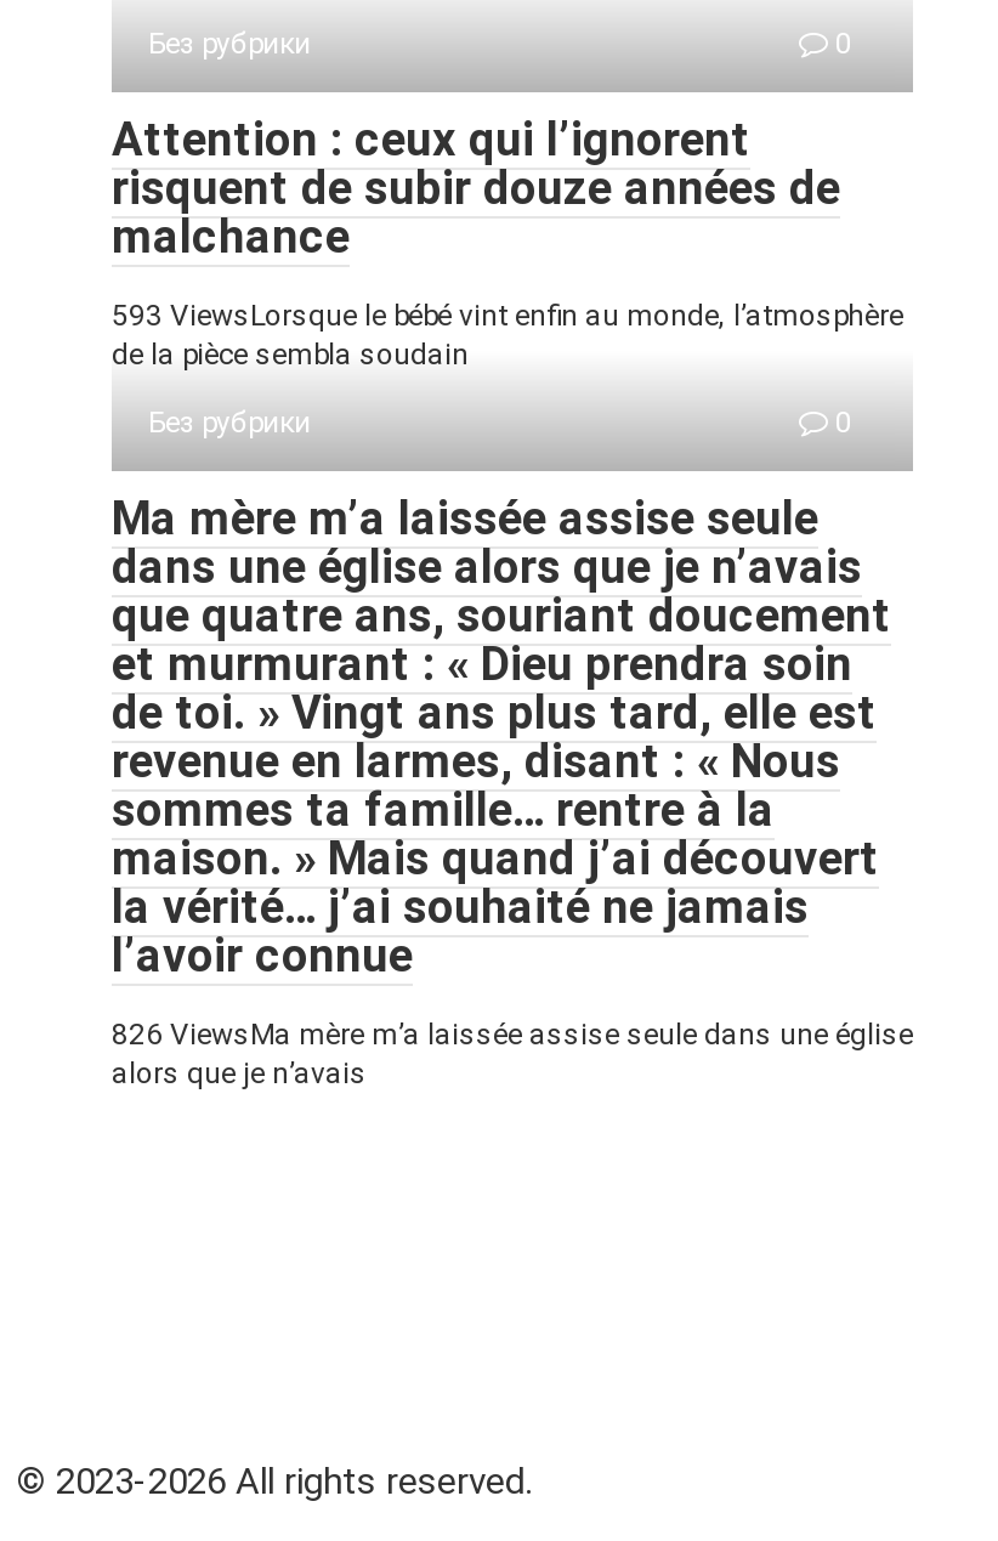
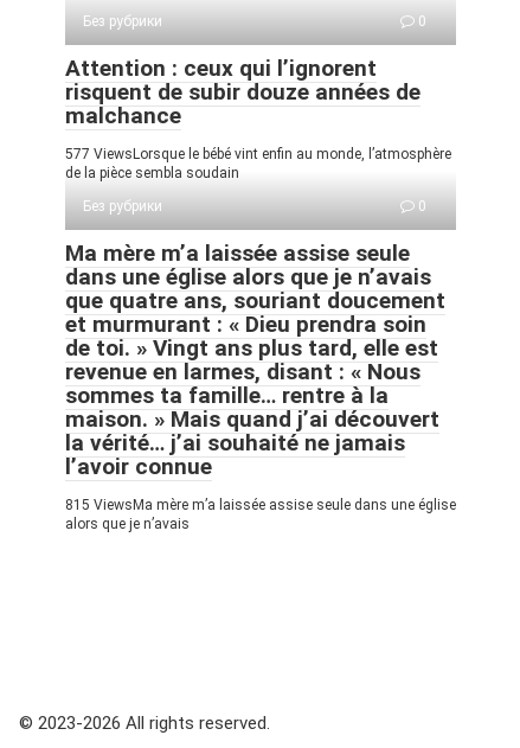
- 593 ViewsLorsque le bébé vint enfin au monde, l’atmosphère
+ 577 ViewsLorsque le bébé vint enfin au monde, l’atmosphère

- 826 ViewsMa mère m’a laissée assise seule dans une église
+ 815 ViewsMa mère m’a laissée assise seule dans une église
